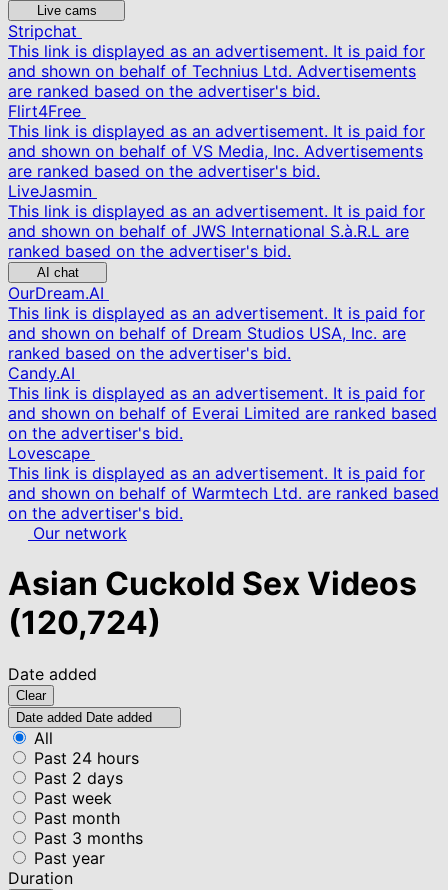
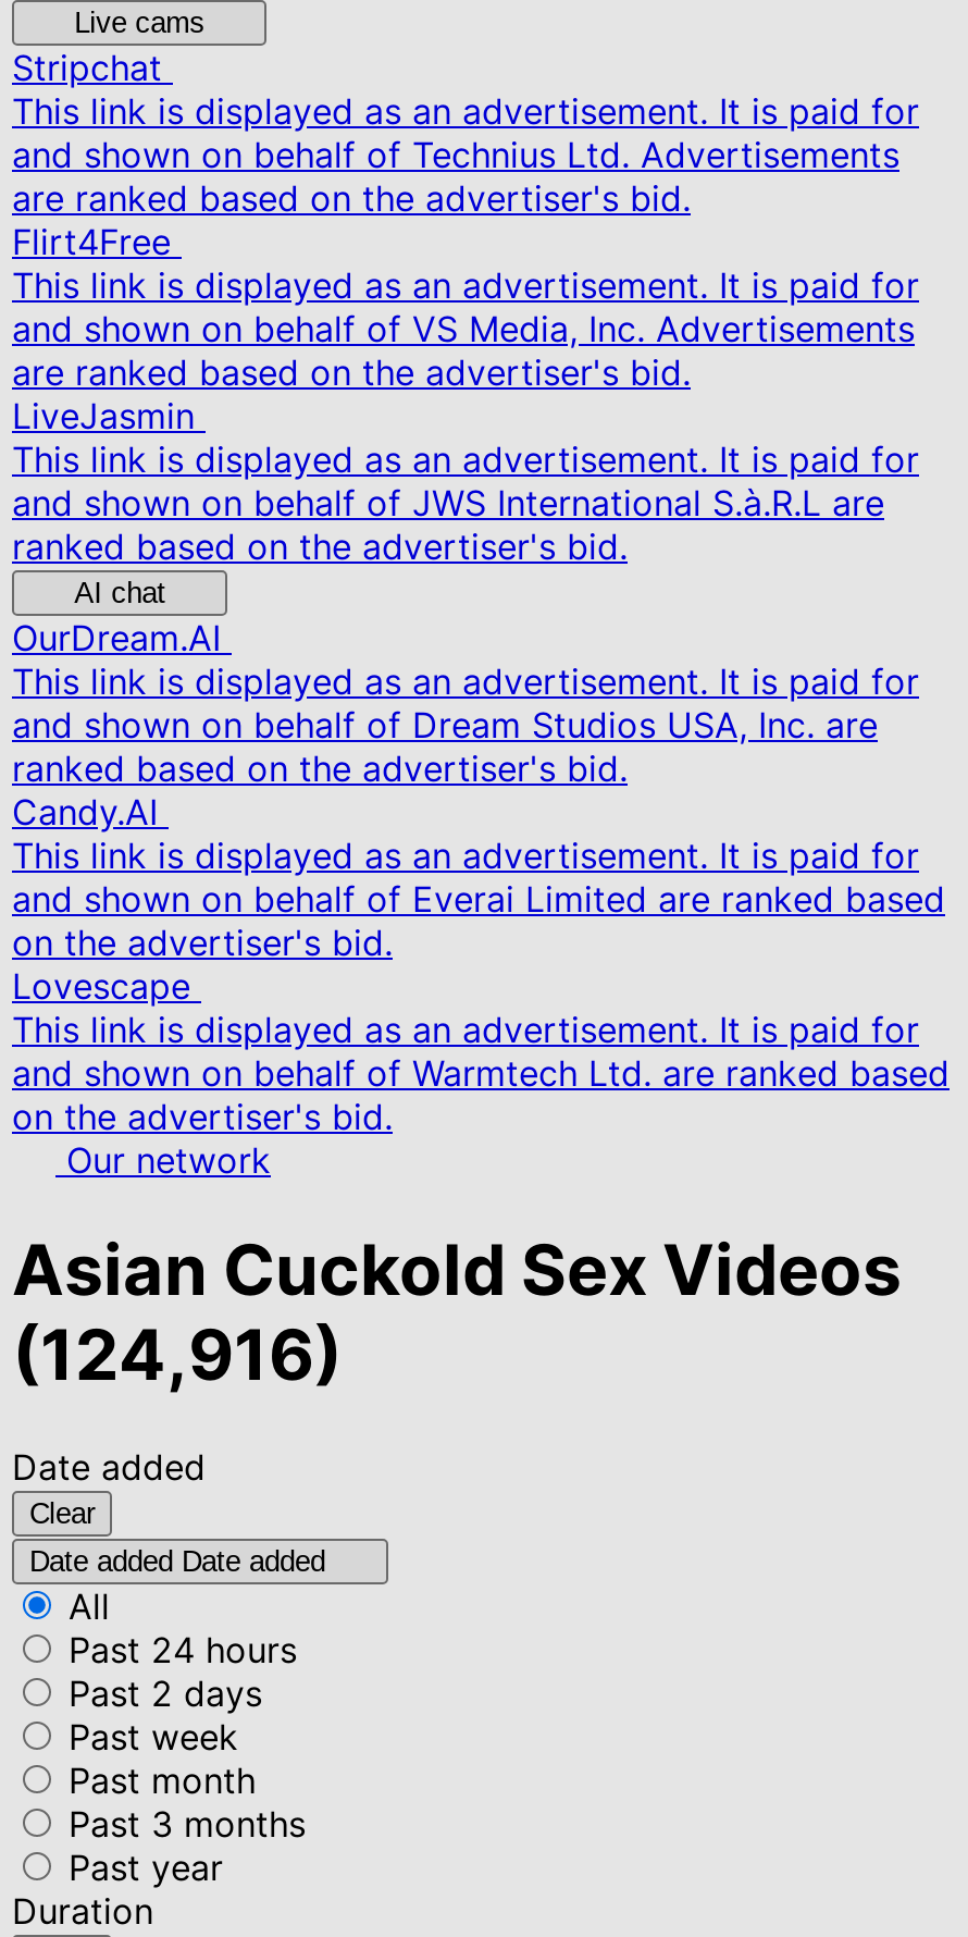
- (120,724)
+ (124,916)
